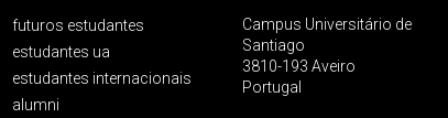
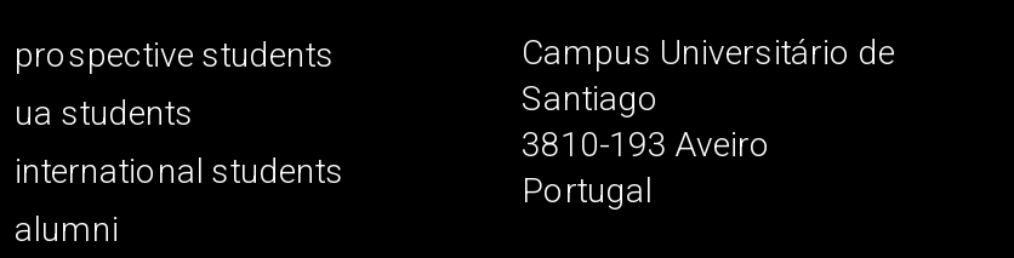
- futuros estudantes
+ prospective students

- estudantes ua
+ ua students

- estudantes internacionais
+ international students
